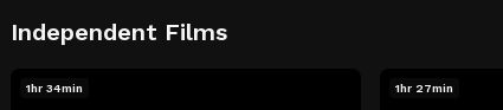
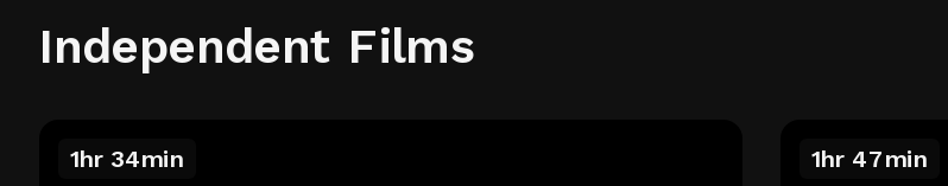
- 1hr 27min
+ 1hr 47min
